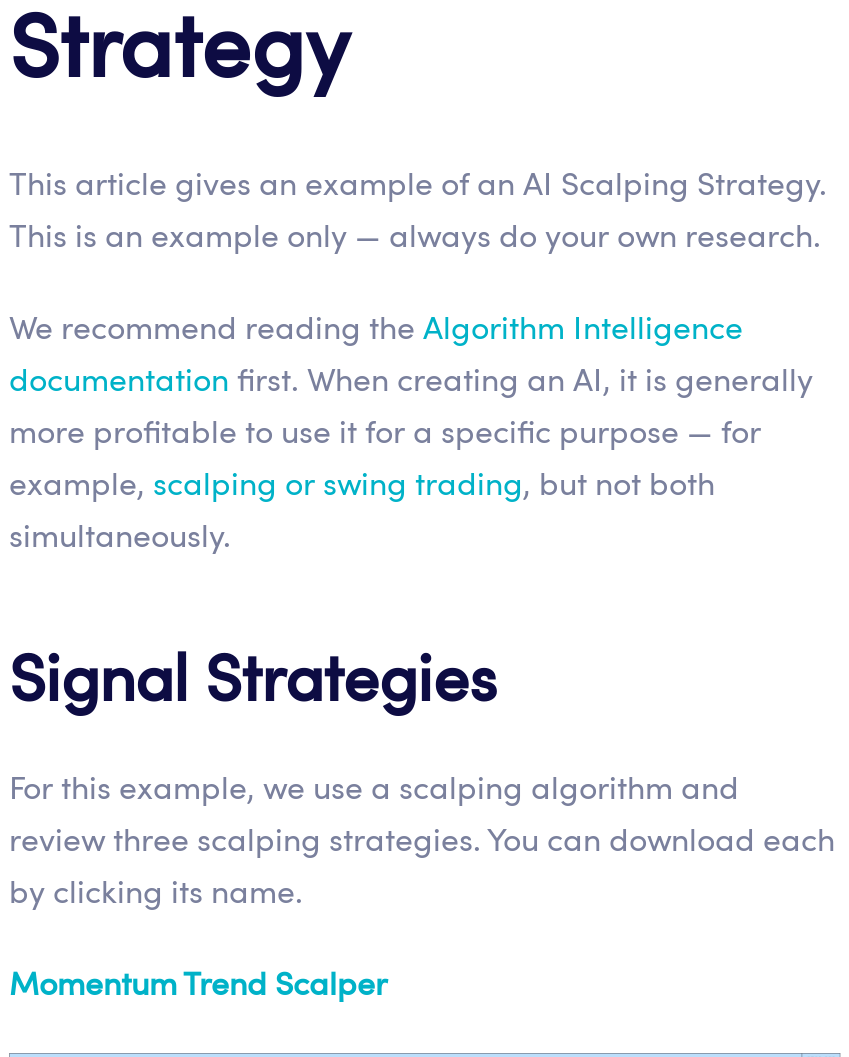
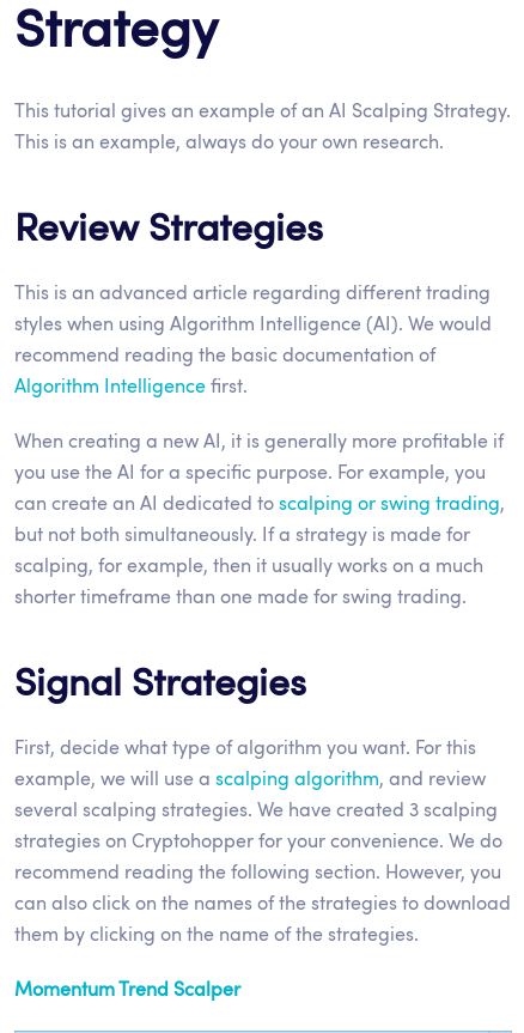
- This article gives an example of an AI Scalping Strategy.
- This is an example only — always do your own research.
- We recommend reading the Algorithm Intelligence
- documentation first. When creating an AI, it is generally
- more profitable to use it for a specific purpose — for
- example, scalping or swing trading, but not both
- simultaneously.
+ This tutorial gives an example of an AI Scalping Strategy.
+ This is an example, always do your own research.
+ Review Strategies
+ This is an advanced article regarding different trading
+ styles when using Algorithm Intelligence (AI). We would
+ recommend reading the basic documentation of
+ Algorithm Intelligence first.
+ When creating a new AI, it is generally more profitable if
+ you use the AI for a specific purpose. For example, you
+ can create an AI dedicated to scalping or swing trading,
+ but not both simultaneously. If a strategy is made for
+ scalping, for example, then it usually works on a much
+ shorter timeframe than one made for swing trading.

- For this example, we use a scalping algorithm and
- review three scalping strategies. You can download each
- by clicking its name.
+ First, decide what type of algorithm you want. For this
+ example, we will use a scalping algorithm, and review
+ several scalping strategies. We have created 3 scalping
+ strategies on Cryptohopper for your convenience. We do
+ recommend reading the following section. However, you
+ can also click on the names of the strategies to download
+ them by clicking on the name of the strategies.
